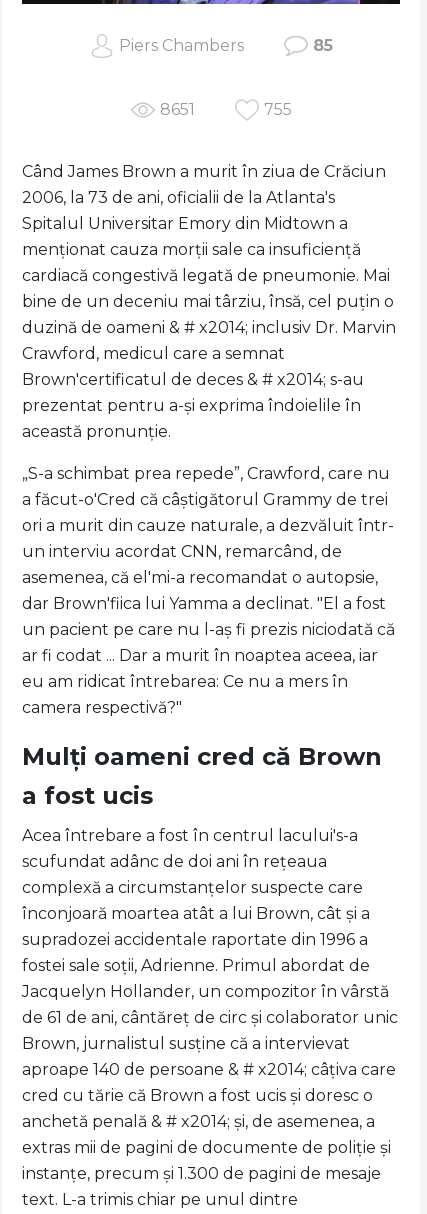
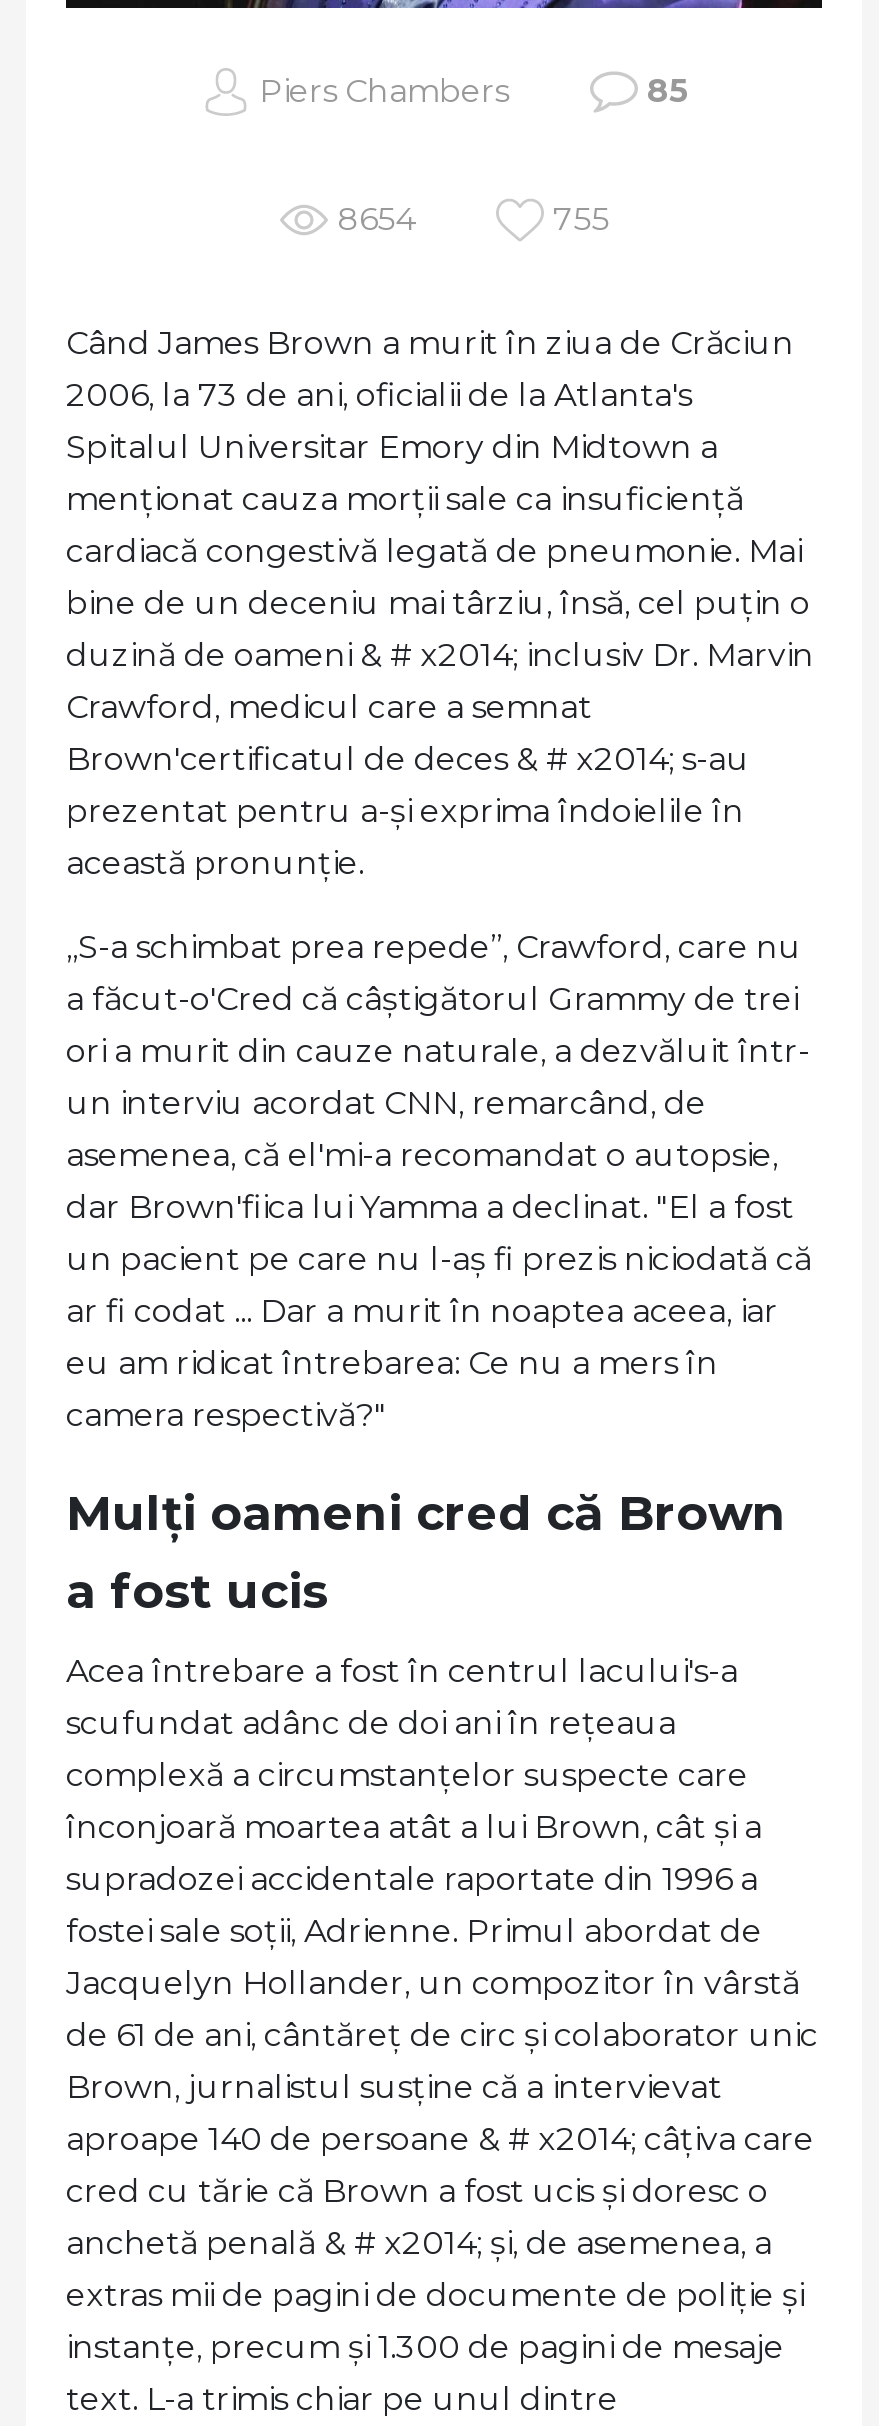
- 8651
+ 8654
